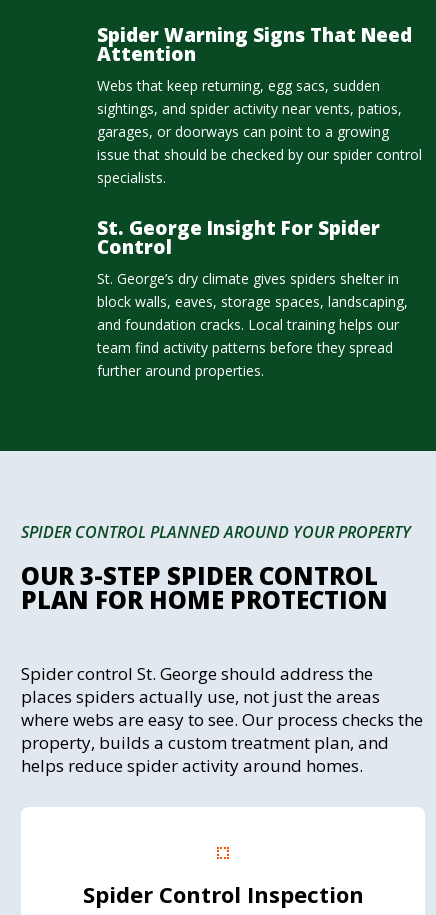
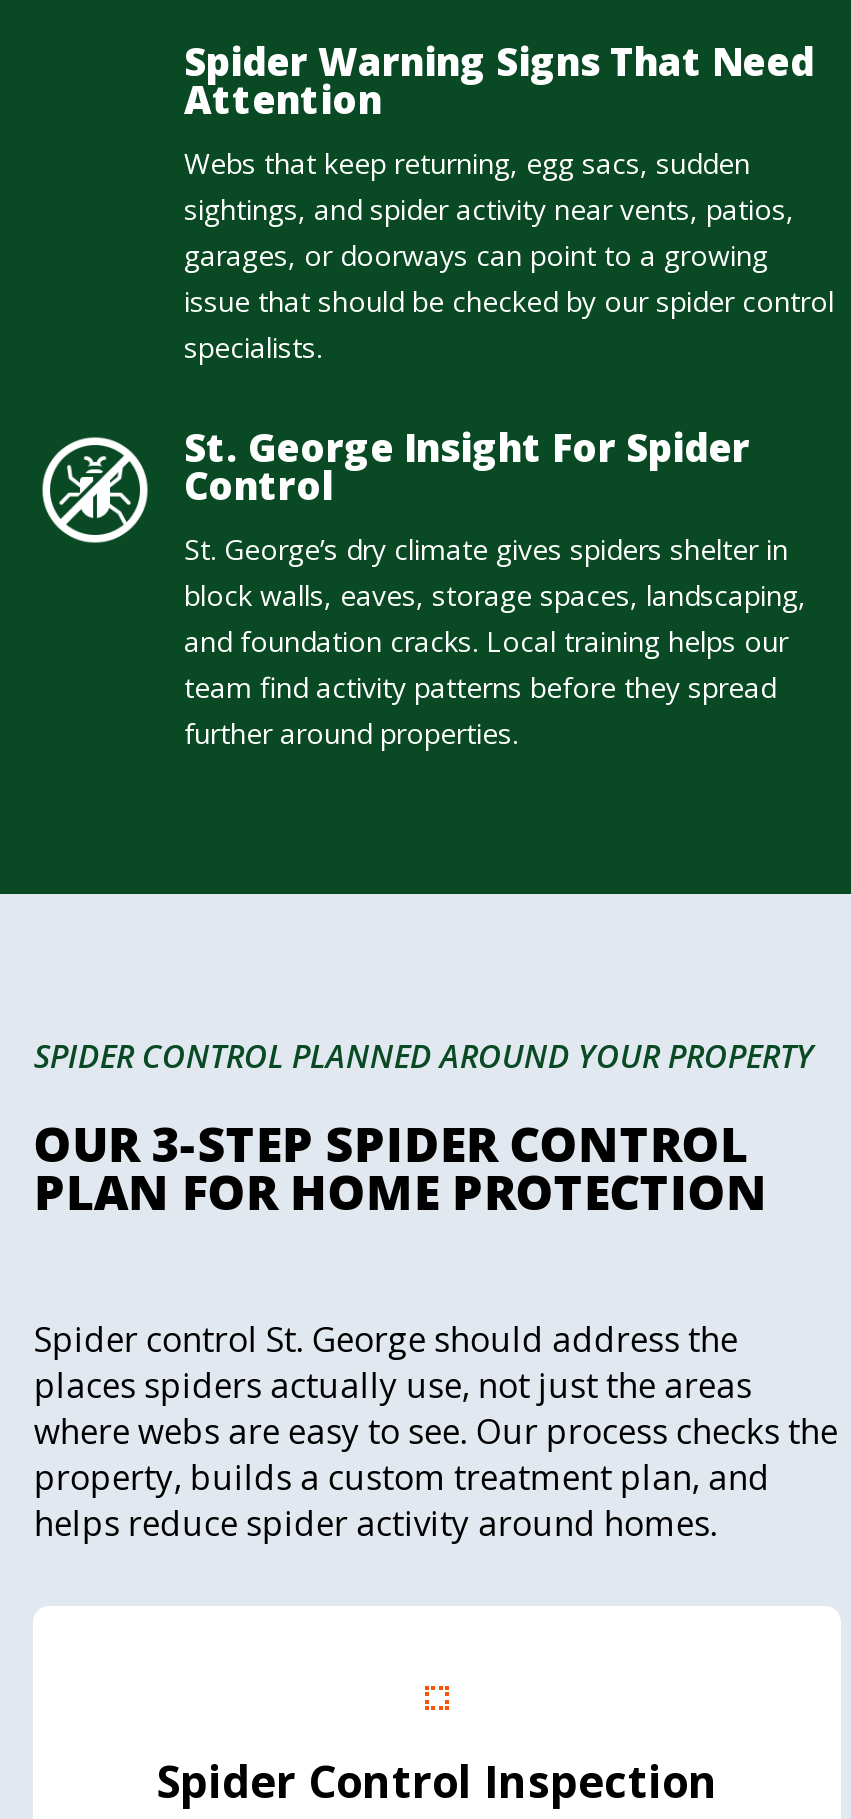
+ [image]
